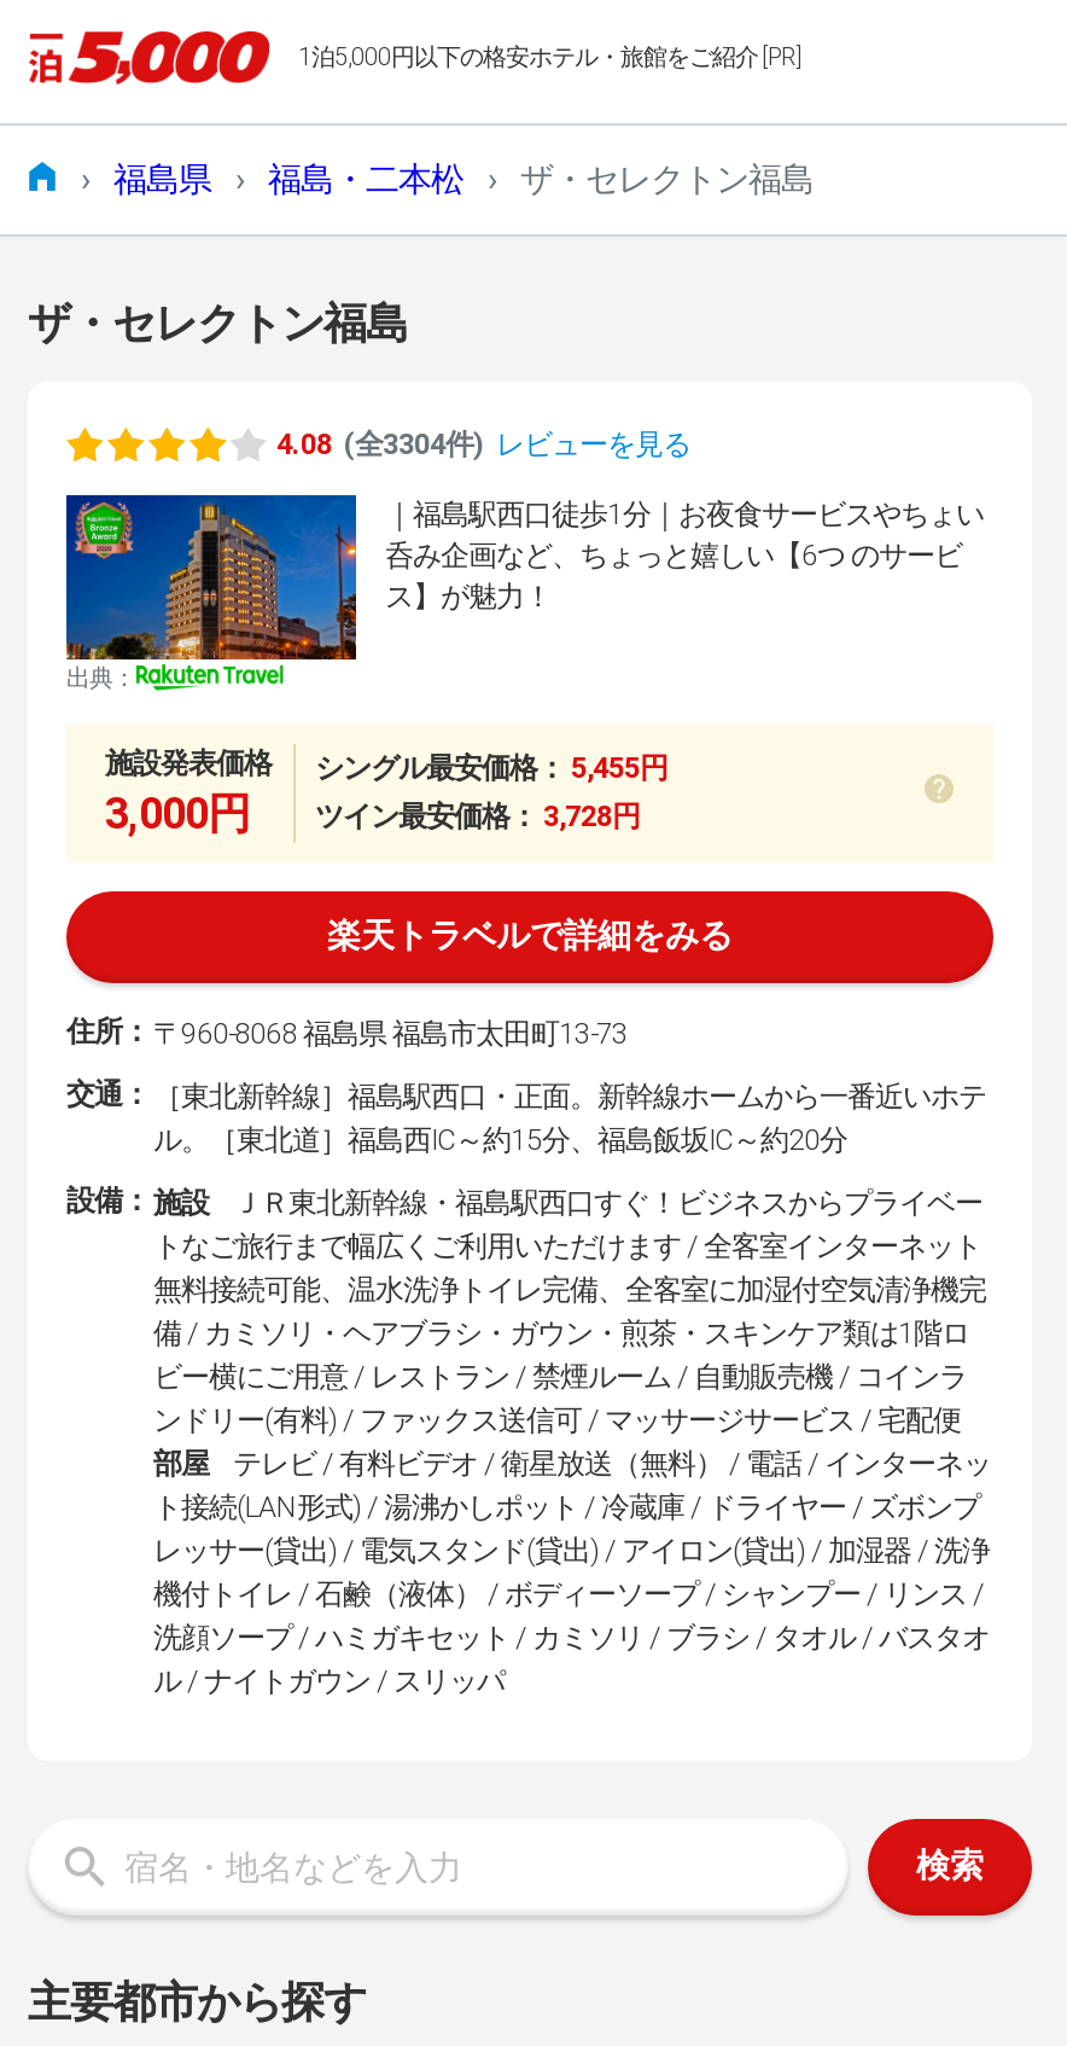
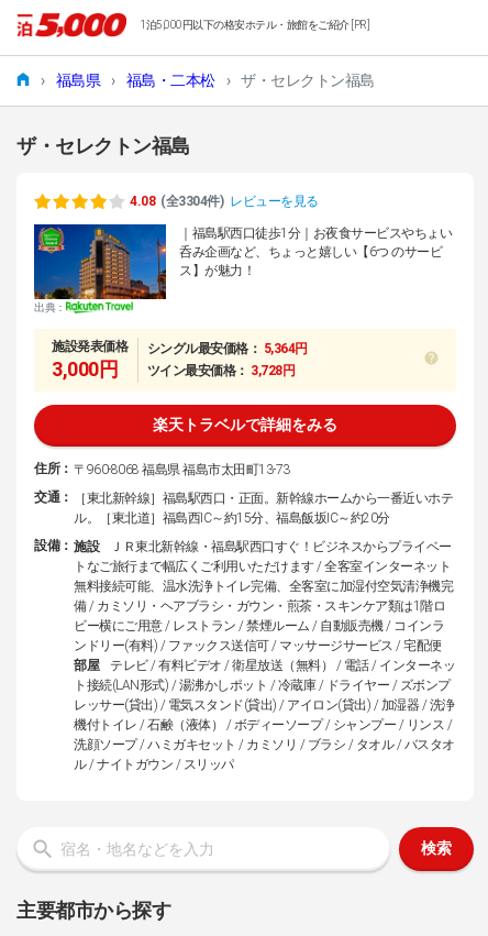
- シングル最安価格：5,455円
+ シングル最安価格：5,364円
